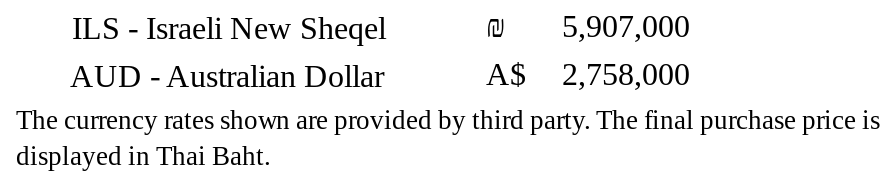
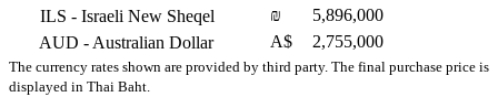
- 5,907,000
+ 5,896,000

- A$ 2,758,000
+ A$ 2,755,000
